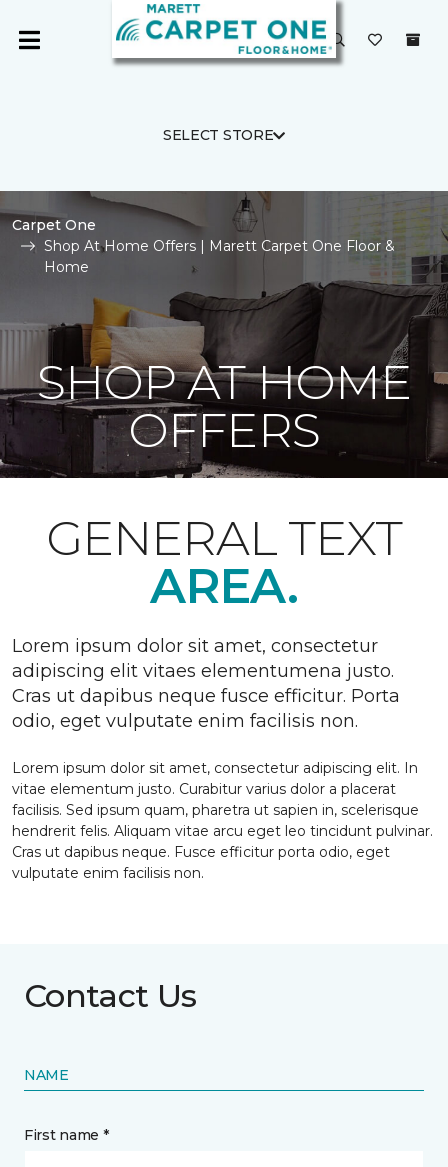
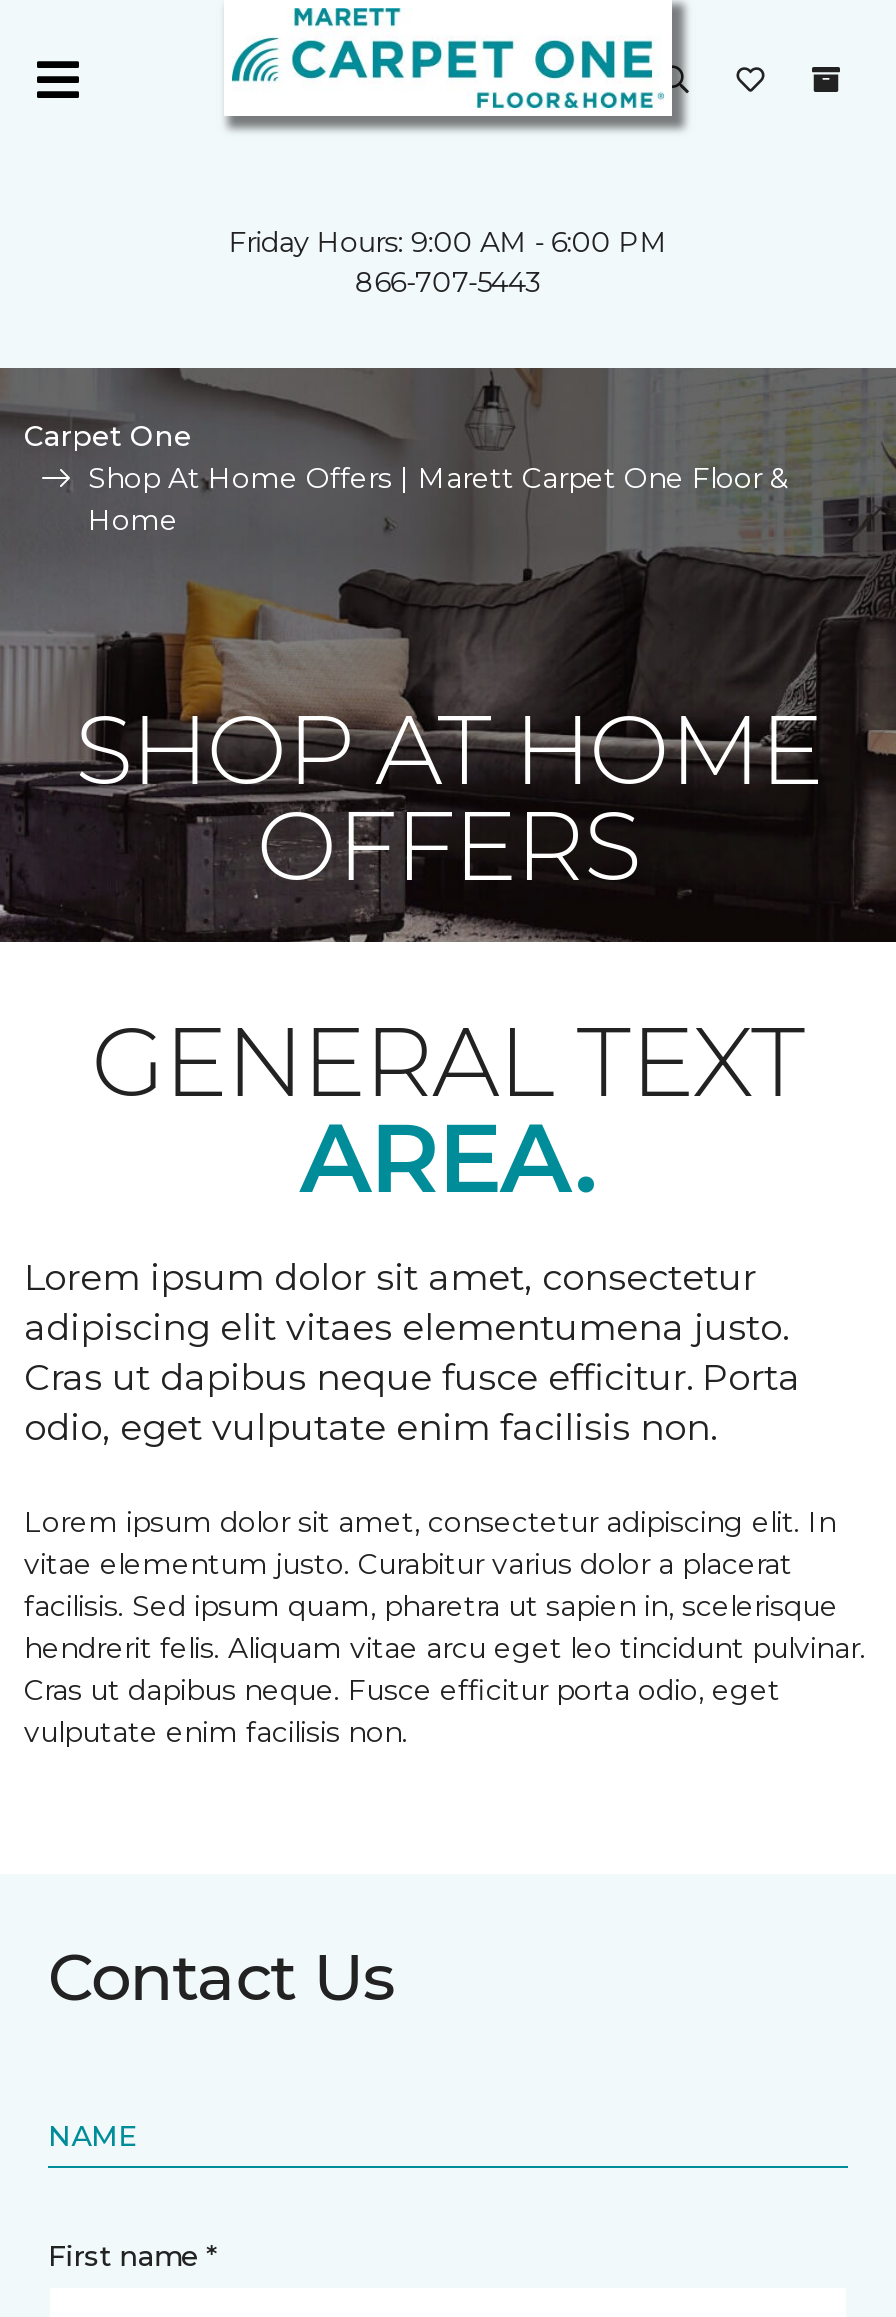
- SELECT STORE
+ Friday Hours: 9:00 AM - 6:00 PM
+ 866-707-5443
